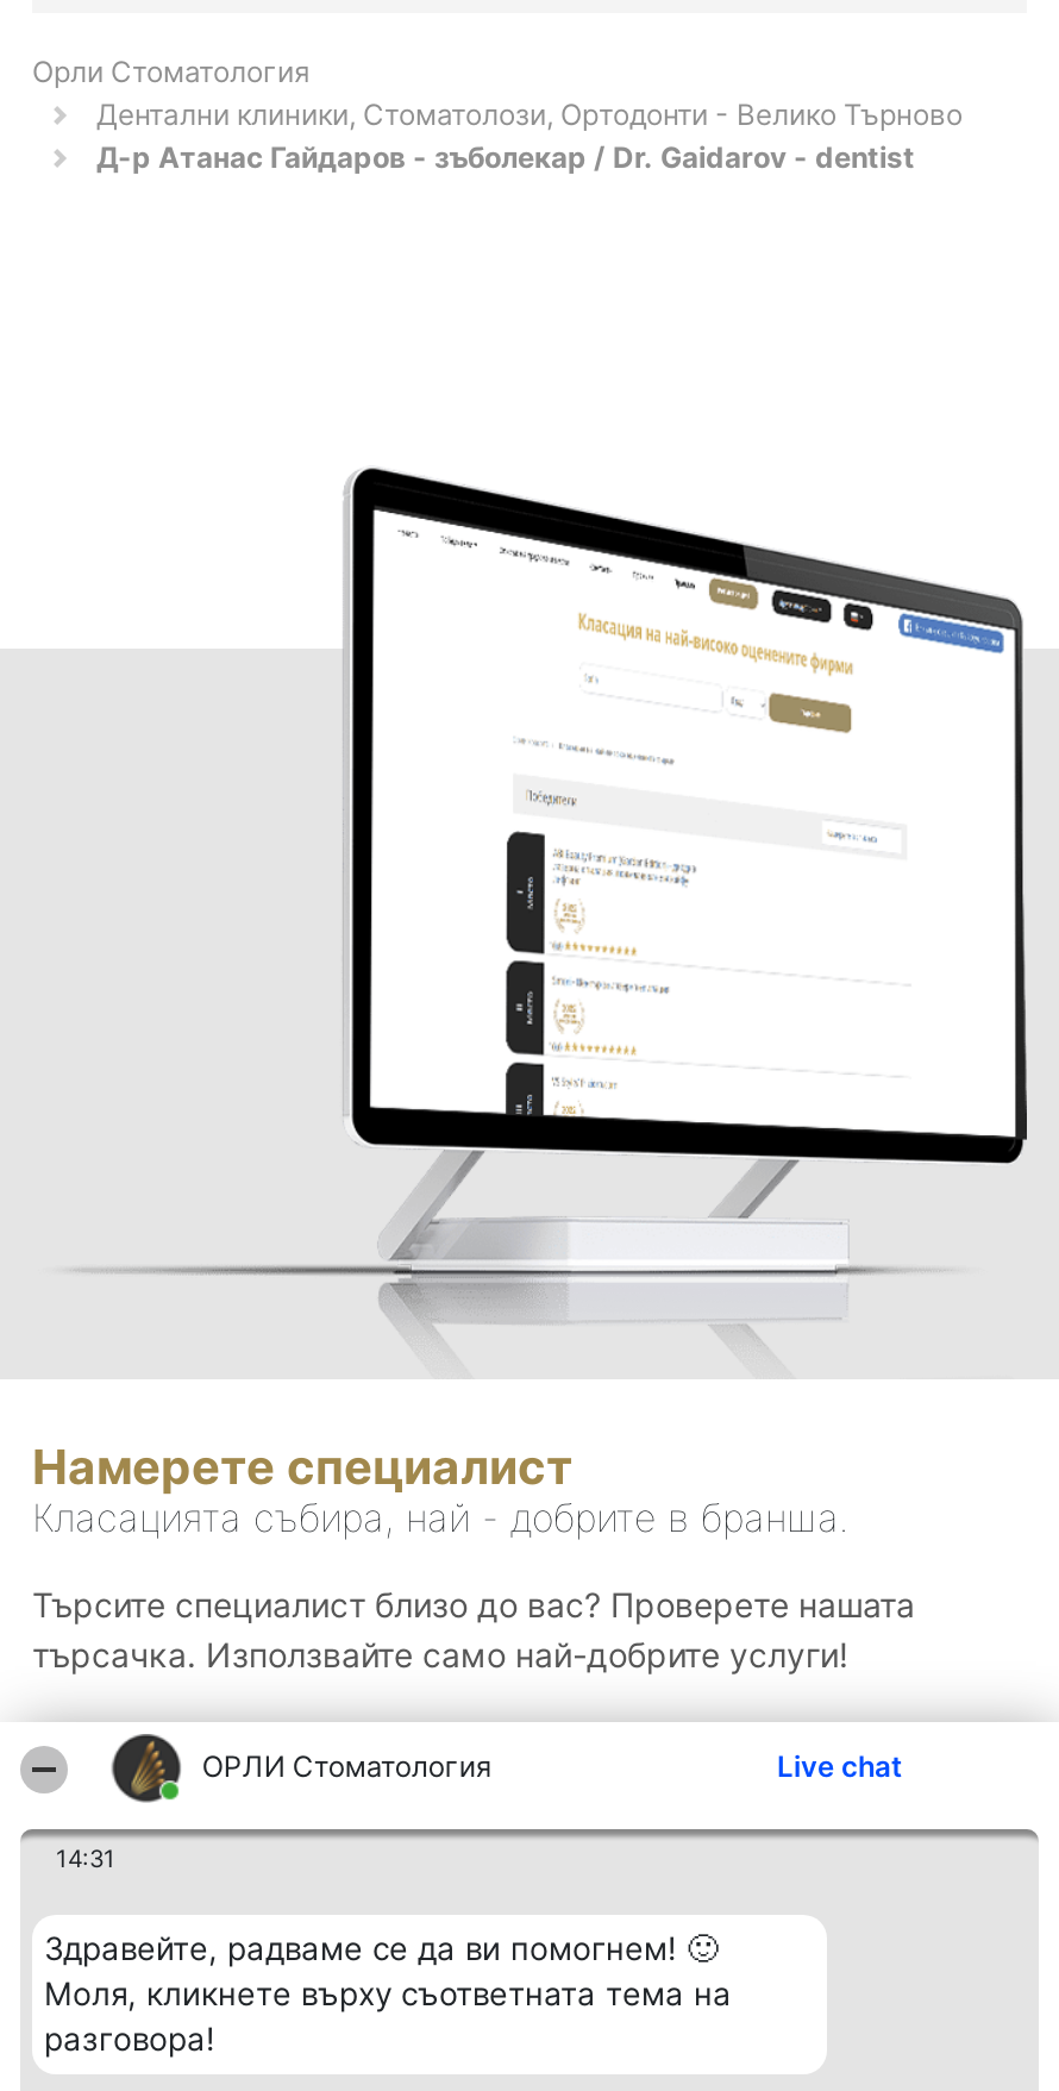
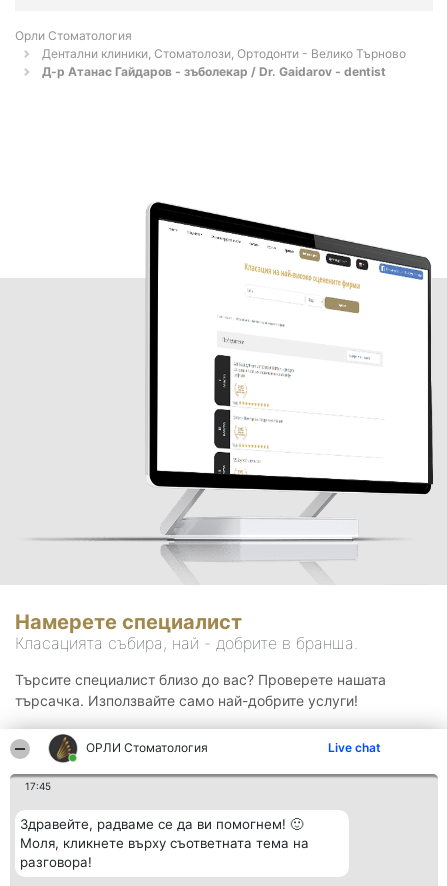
- 14:31
+ 17:45
